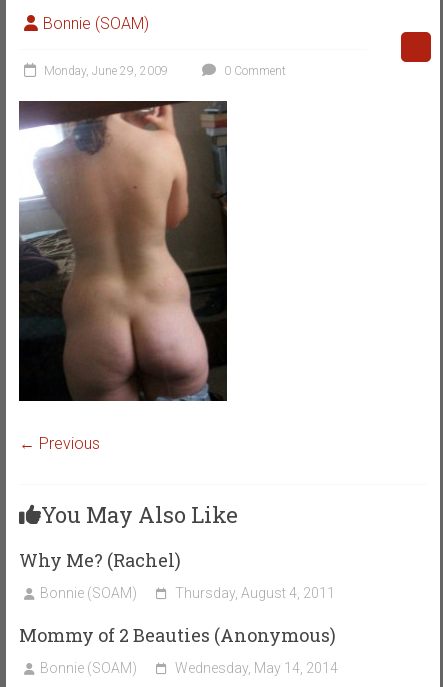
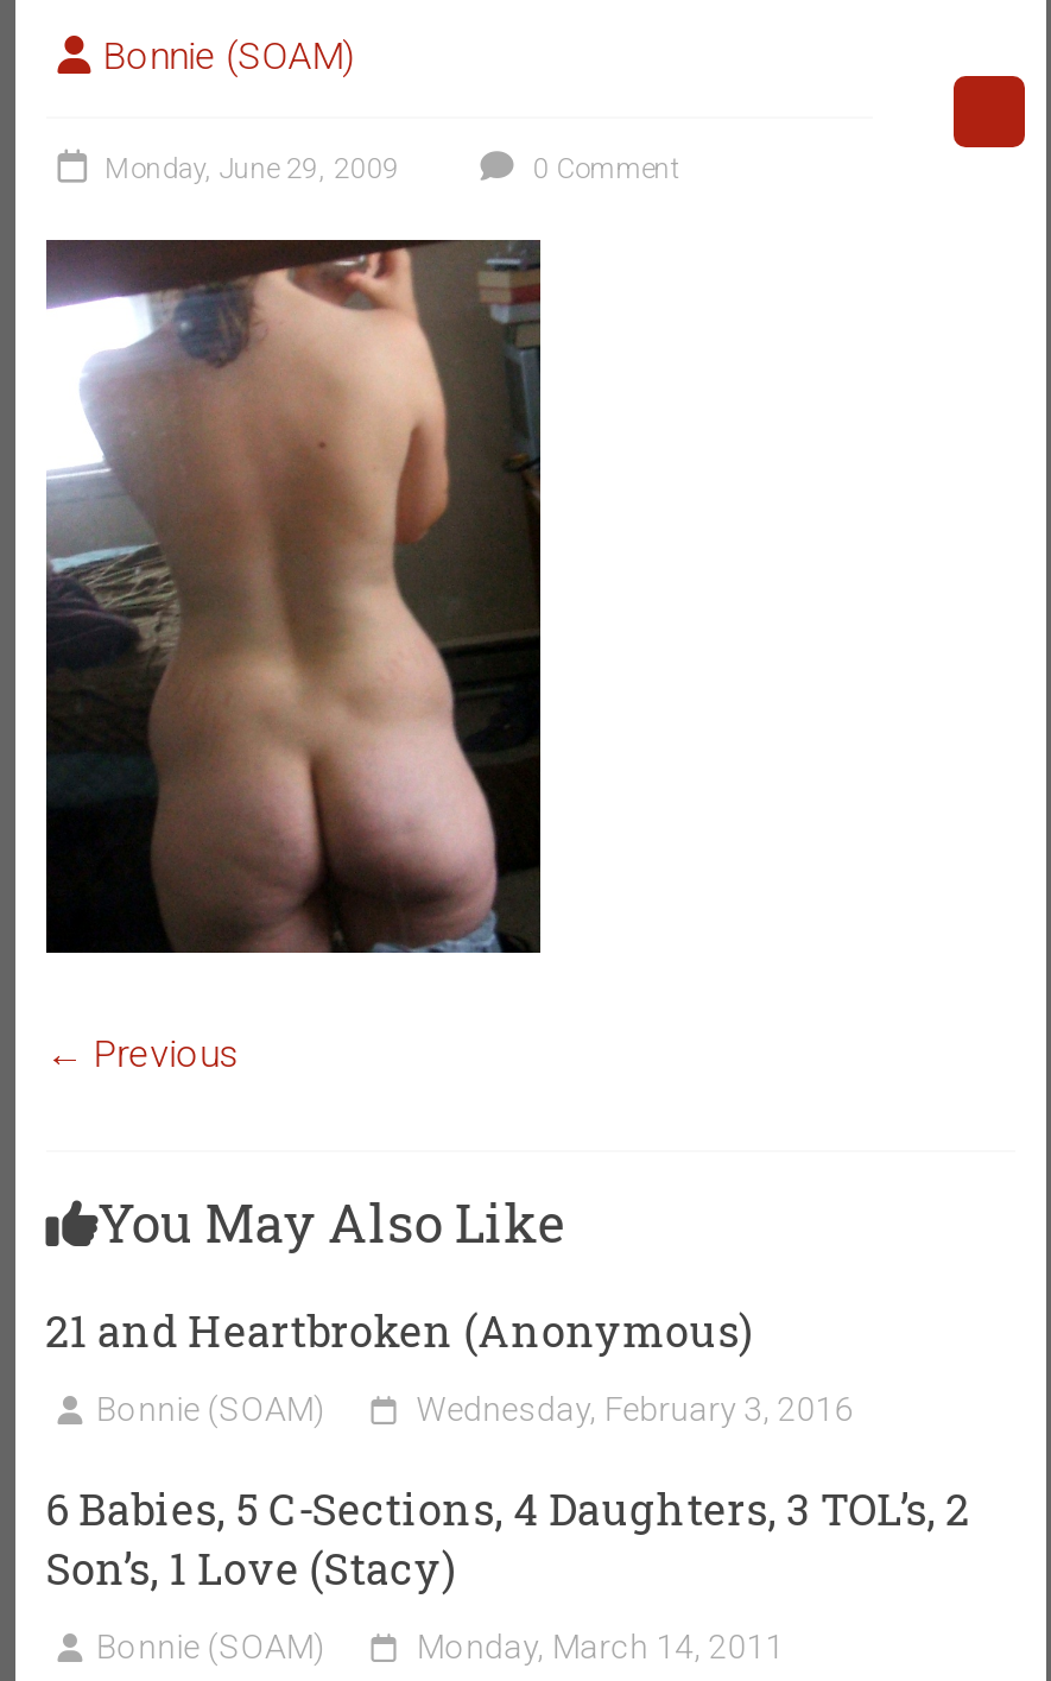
- Why Me? (Rachel)
+ 21 and Heartbroken (Anonymous)

- Thursday, August 4, 2011
+ Wednesday, February 3, 2016

- Mommy of 2 Beauties (Anonymous)
+ 6 Babies, 5 C-Sections, 4 Daughters, 3 TOL’s, 2
+ Son’s, 1 Love (Stacy)

- Wednesday, May 14, 2014
+ Monday, March 14, 2011
